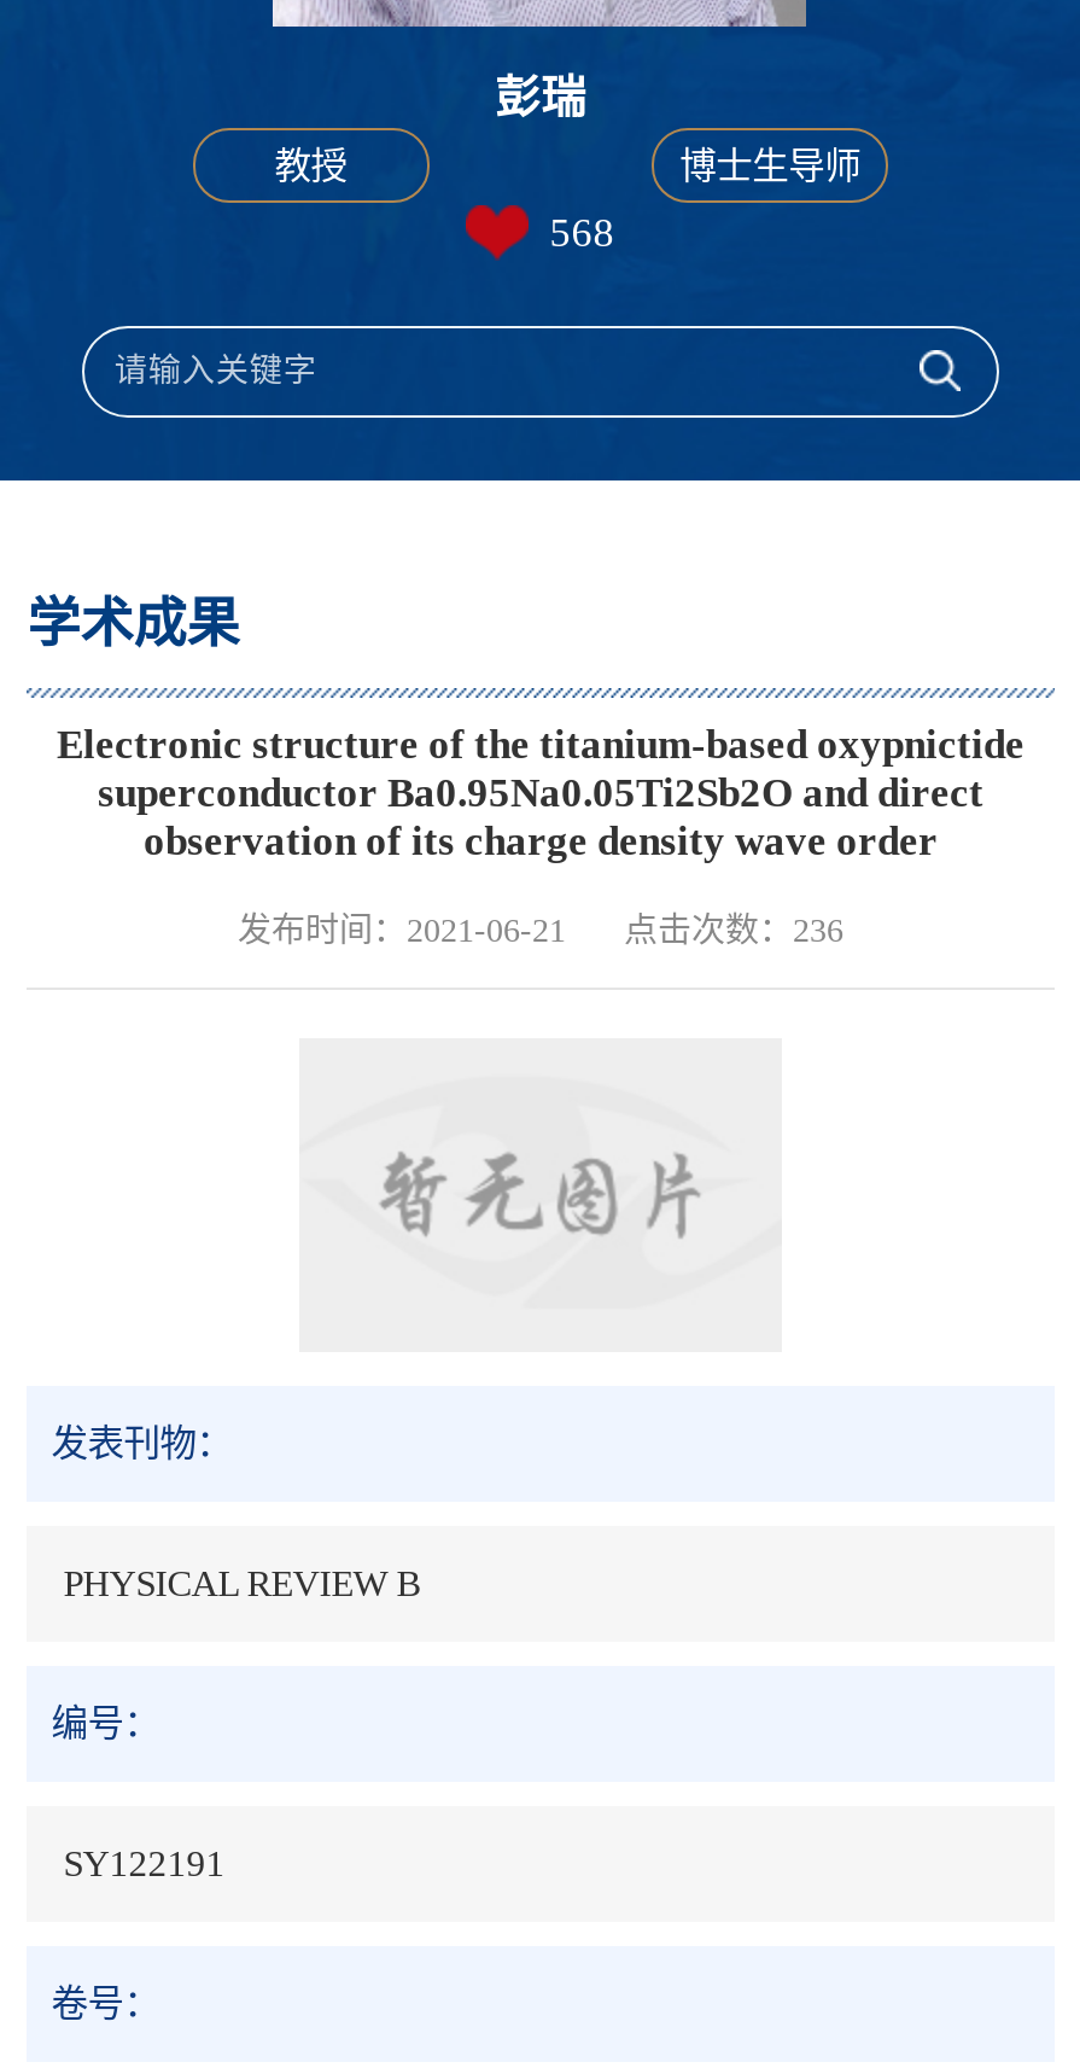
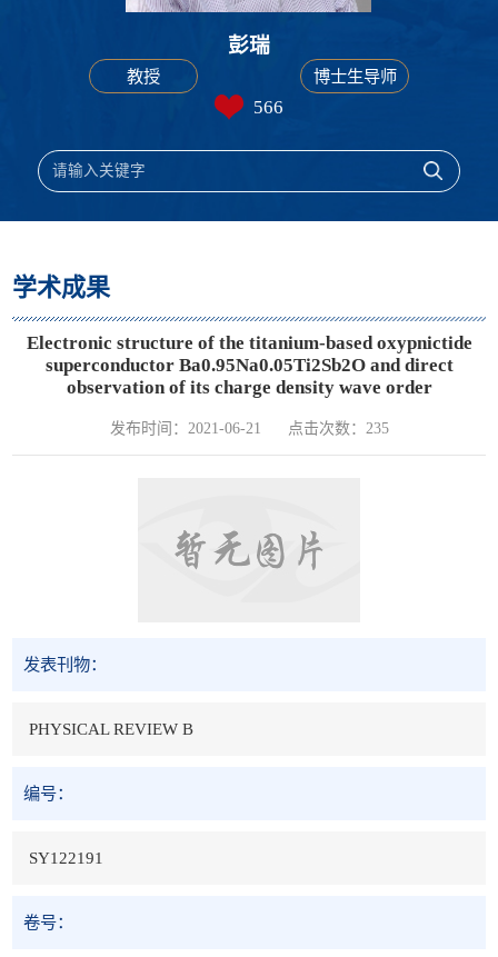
- 568
+ 566

- 发布时间：2021-06-21 点击次数：236
+ 发布时间：2021-06-21 点击次数：235
